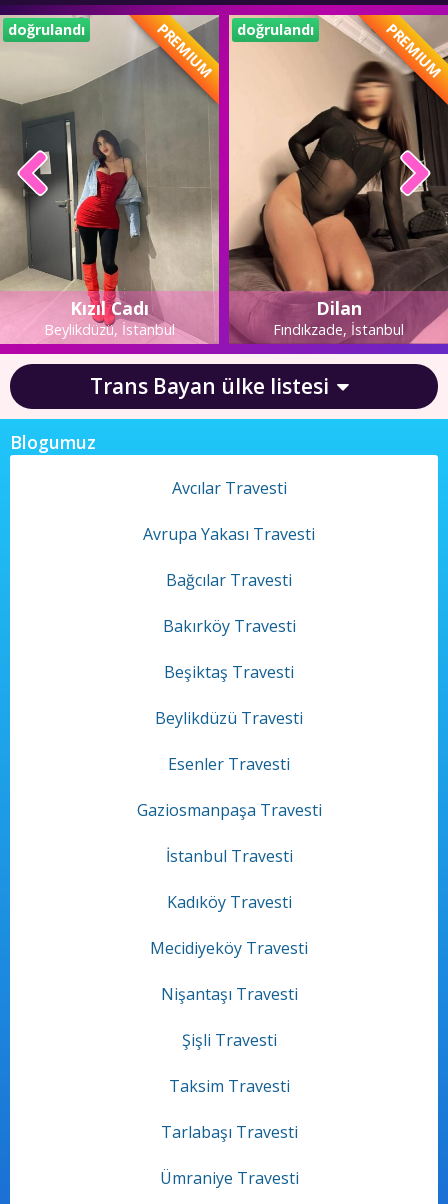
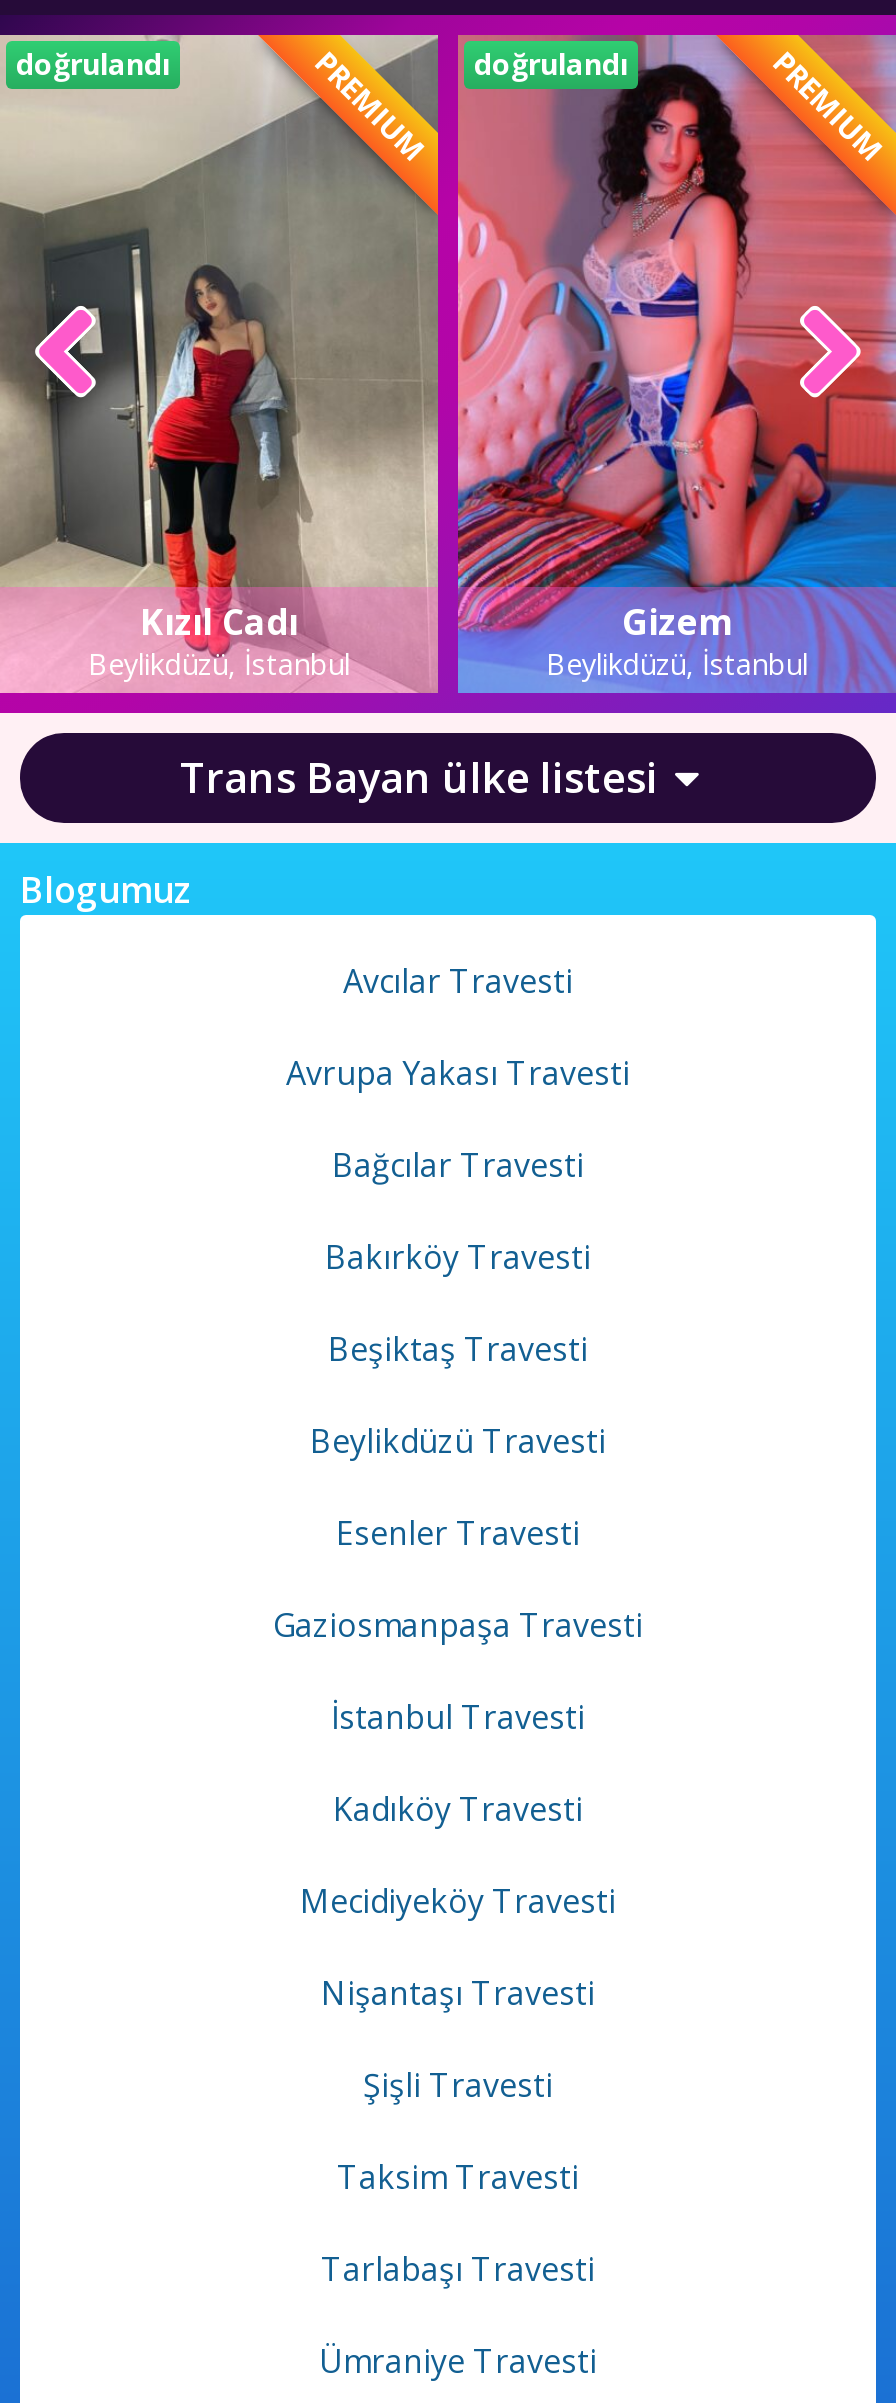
- [image]
- Dilan
- Fındıkzade, İstanbul
+ [image]
+ Gizem
+ Beylikdüzü, İstanbul
